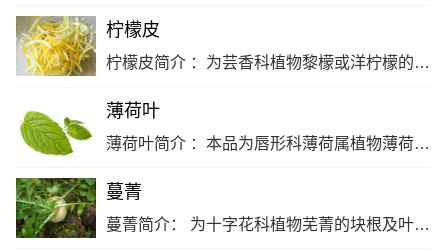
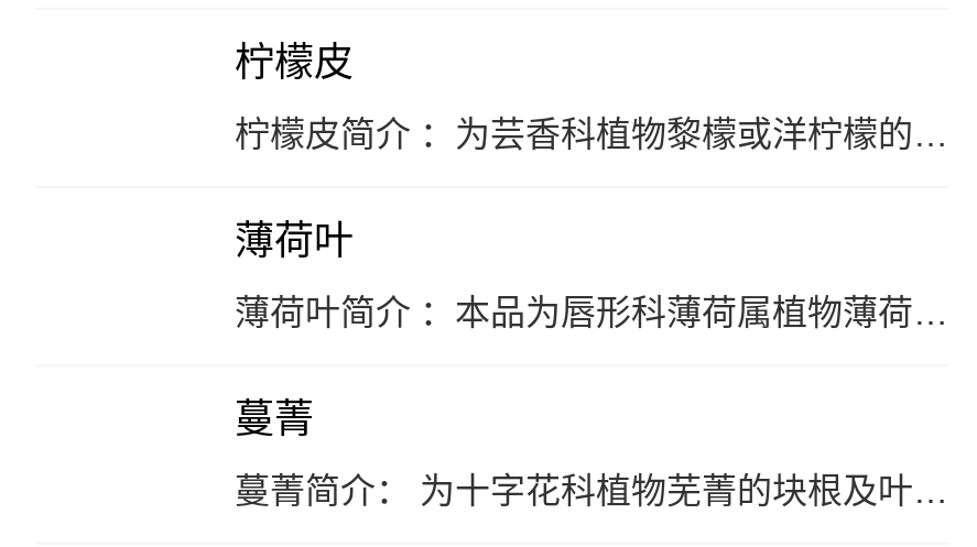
- [image]

- [image]

- [image]
